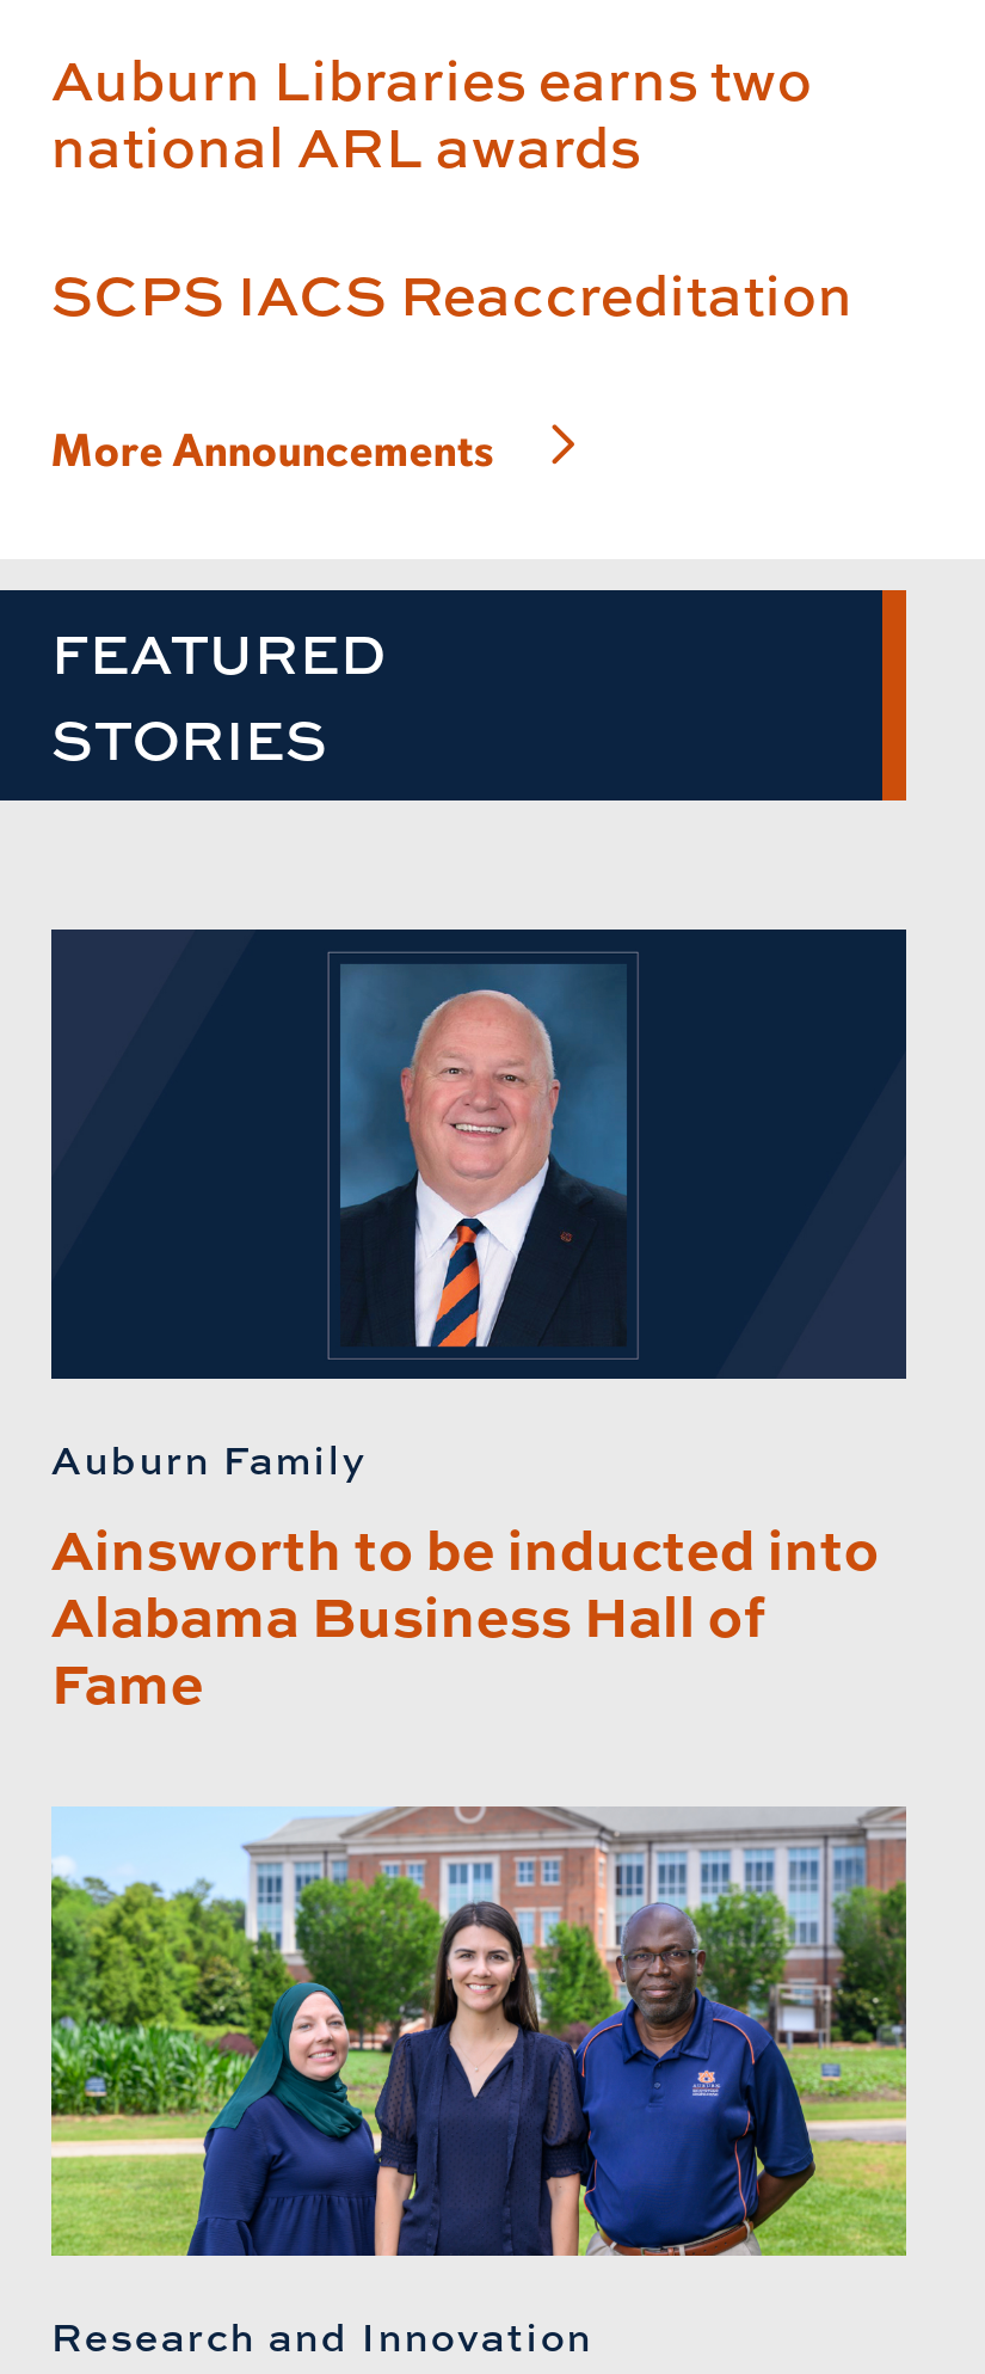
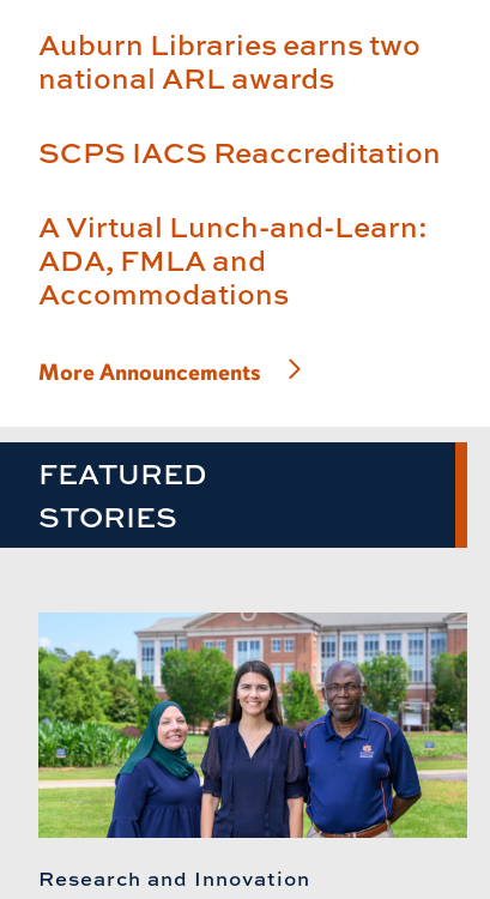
+ A Virtual Lunch-and-Learn:
+ ADA, FMLA and
+ Accommodations

moved down: More Announcements | FEATURED | STORIES

- [image]
- Auburn Family
- Ainsworth to be inducted into
- Alabama Business Hall of
- Fame
